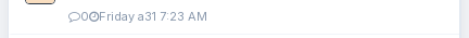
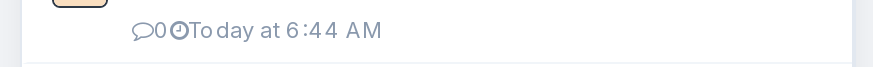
- 0 Friday a31 7:23 AM
+ 0 Today at 6:44 AM
